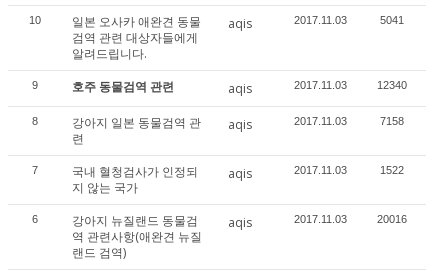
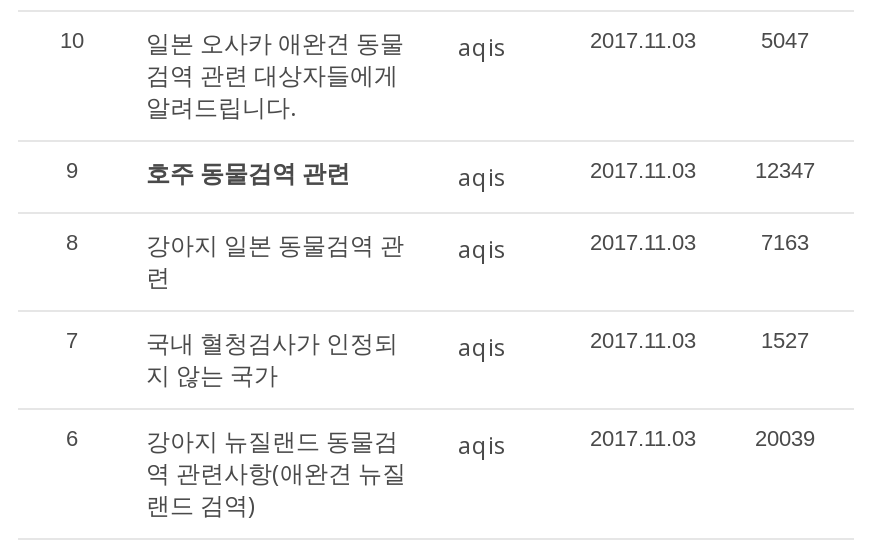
- 5041
+ 5047

- 12340
+ 12347

- 7158
+ 7163

- 1522
+ 1527

- 20016
+ 20039
